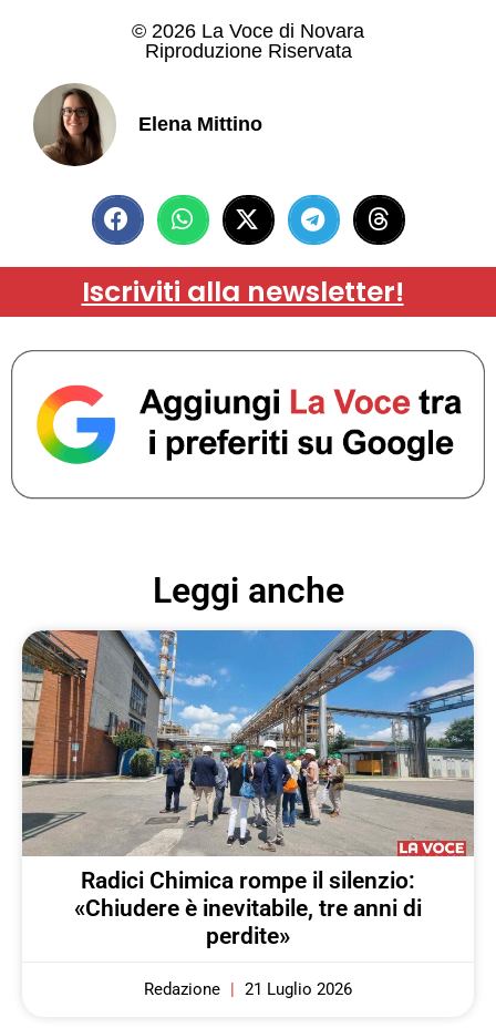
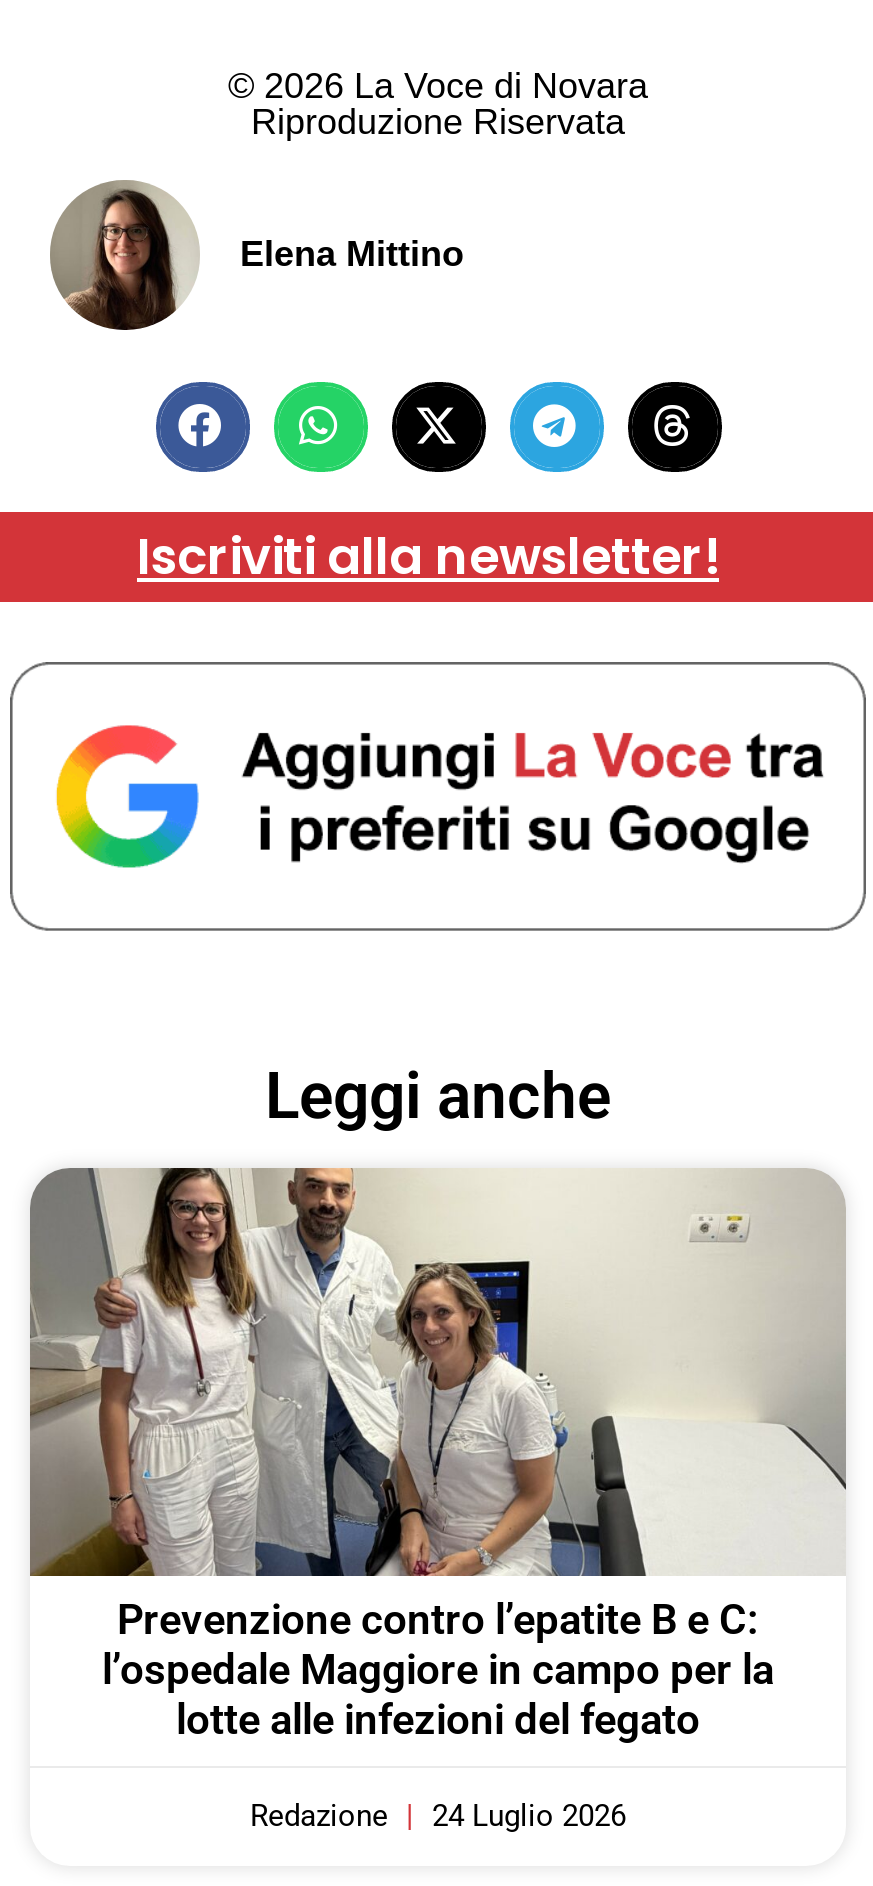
- [image]
- Radici Chimica rompe il silenzio:
- «Chiudere è inevitabile, tre anni di
- perdite»
+ [image]
+ Prevenzione contro l’epatite B e C:
+ l’ospedale Maggiore in campo per la
+ lotte alle infezioni del fegato

- Redazione 21 Luglio 2026
+ Redazione 24 Luglio 2026
